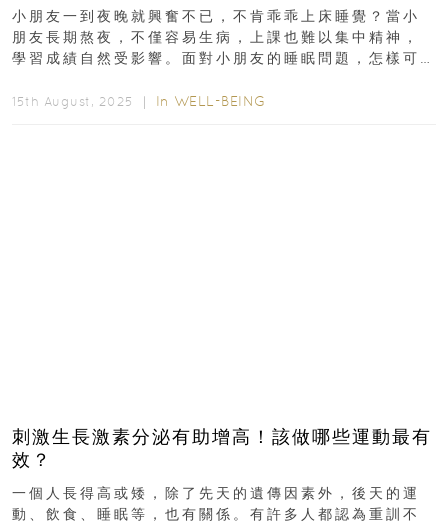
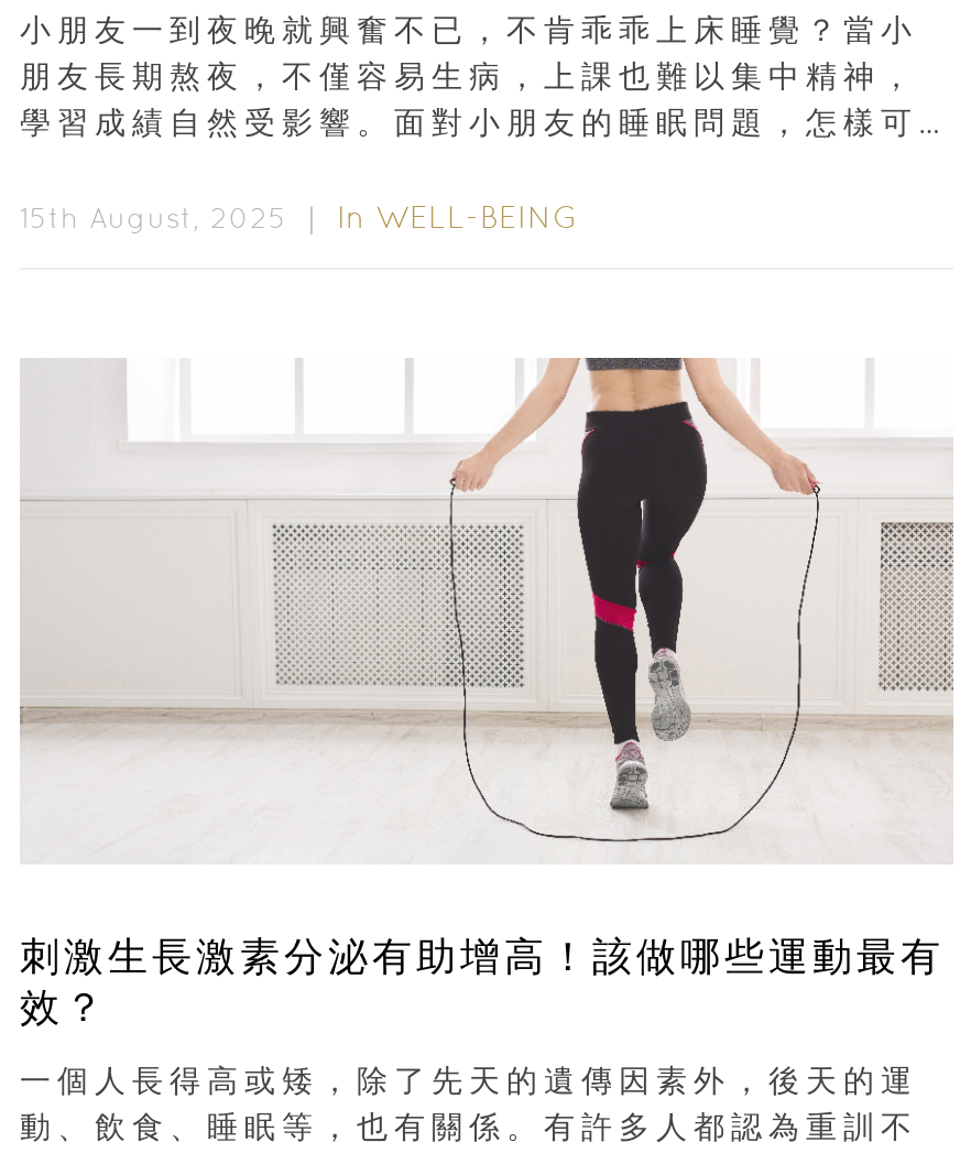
+ [image]
